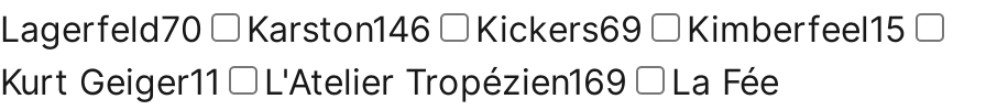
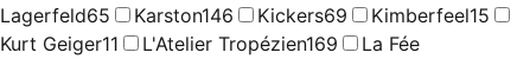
- Lagerfeld70 Karston146 Kickers69 Kimberfeel15
+ Lagerfeld65 Karston146 Kickers69 Kimberfeel15
